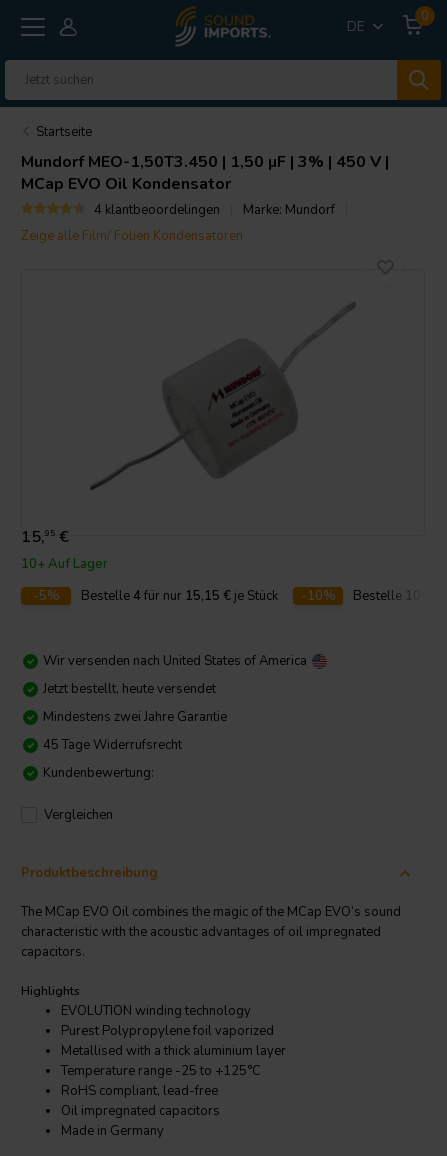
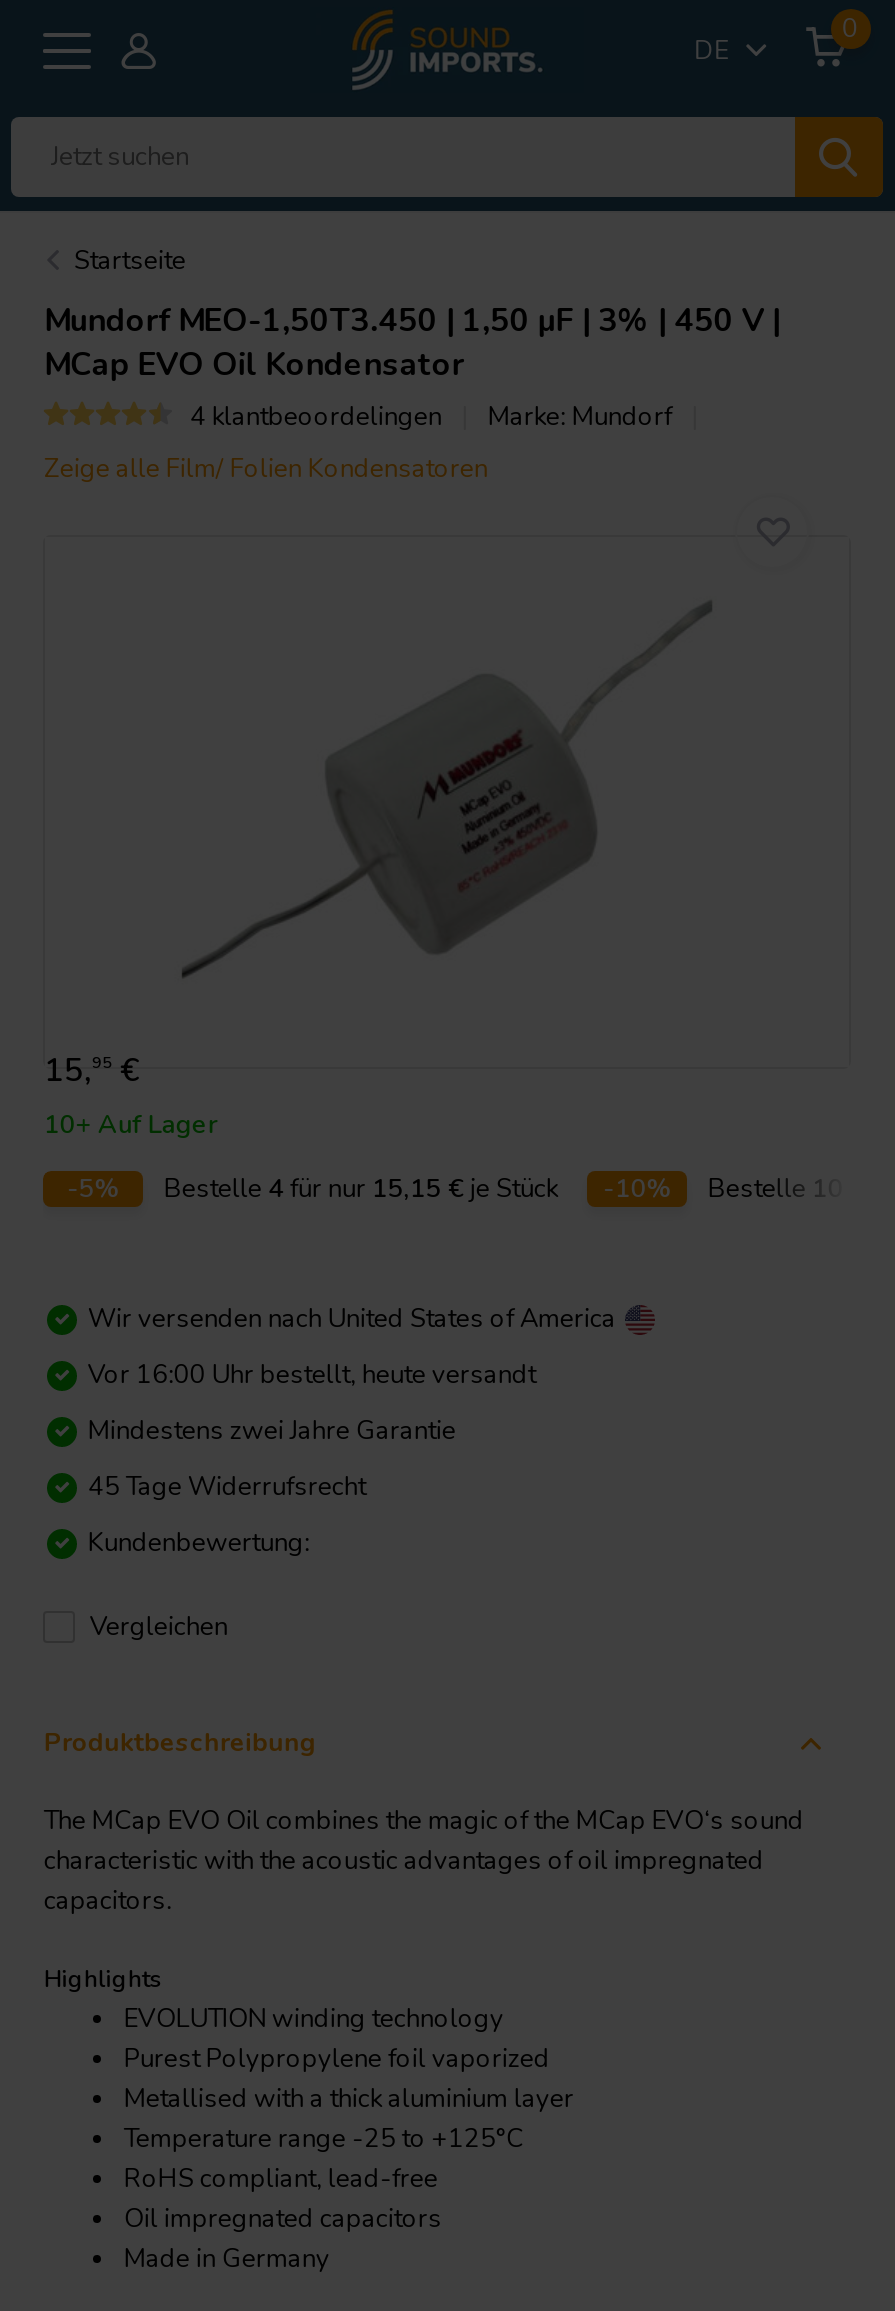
- Jetzt bestellt, heute versendet
+ Vor 16:00 Uhr bestellt, heute versandt
